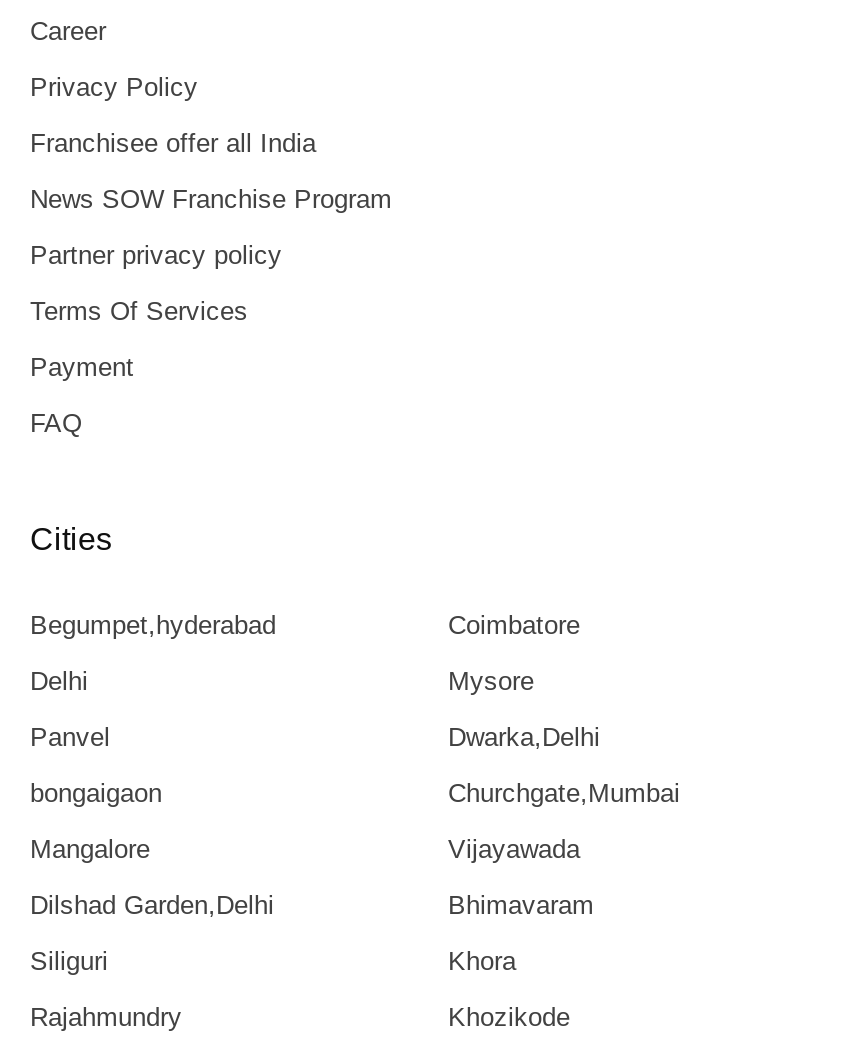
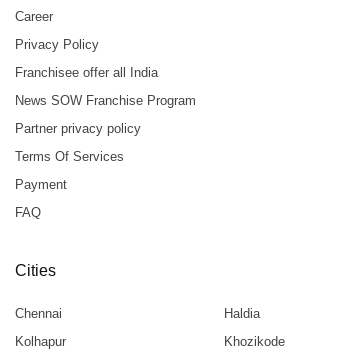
- Begumpet,hyderabad
- Coimbatore
- Delhi
- Mysore
- Panvel
- Dwarka,Delhi
- bongaigaon
- Churchgate,Mumbai
- Mangalore
- Vijayawada
- Dilshad Garden,Delhi
- Bhimavaram
- Siliguri
- Khora
- Rajahmundry
+ Chennai
+ Haldia
+ Kolhapur
